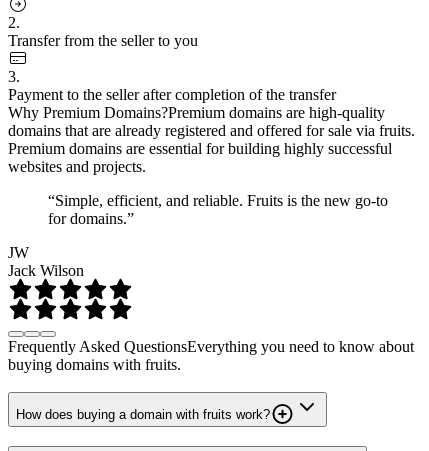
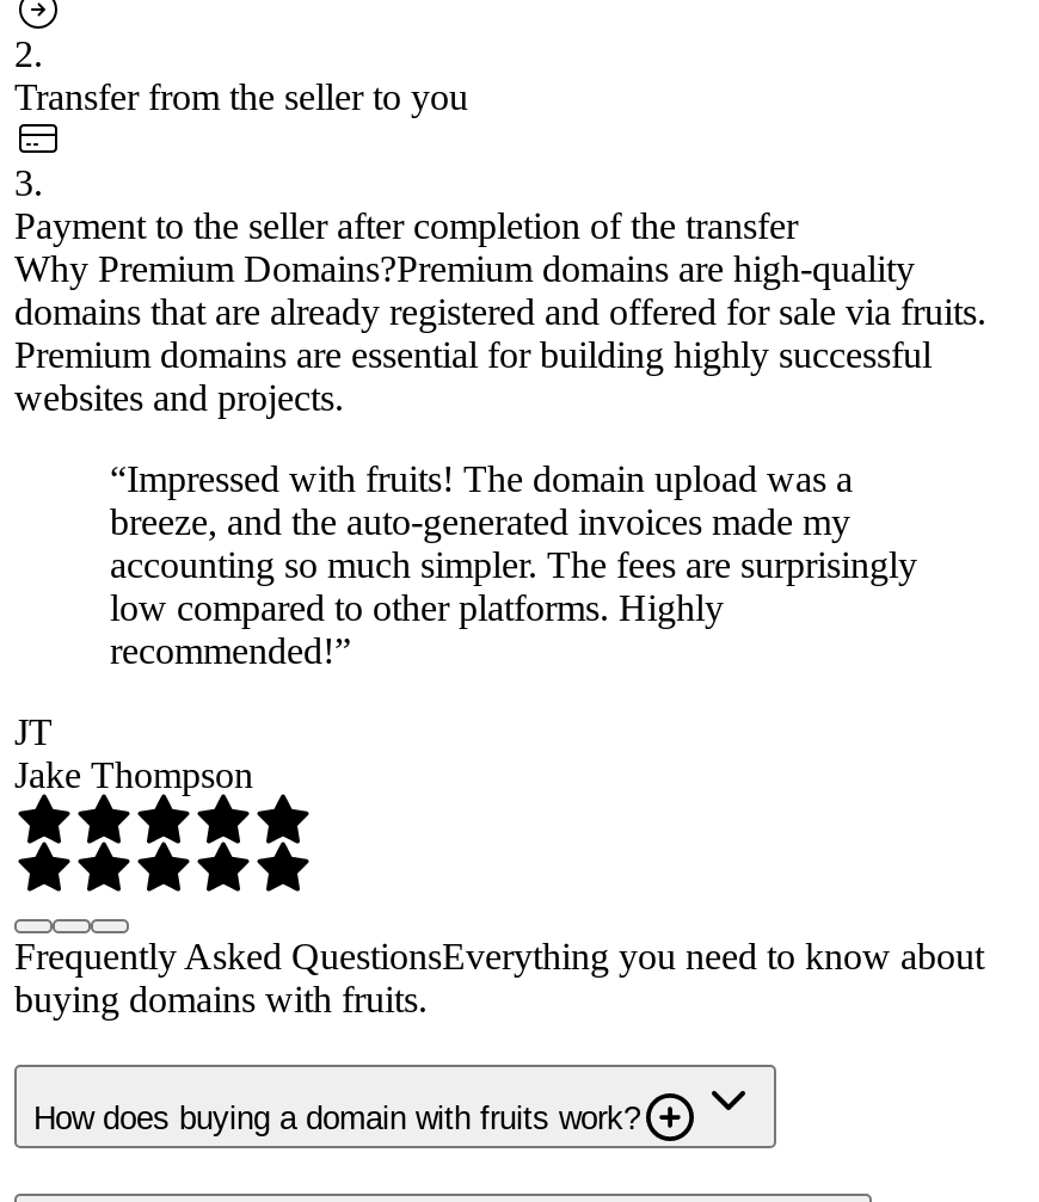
- “Simple, efficient, and reliable. Fruits is the new go-to
- for domains.”
+ “Impressed with fruits! The domain upload was a
+ breeze, and the auto-generated invoices made my
+ accounting so much simpler. The fees are surprisingly
+ low compared to other platforms. Highly
+ recommended!”

- JW
- Jack Wilson
+ JT
+ Jake Thompson
